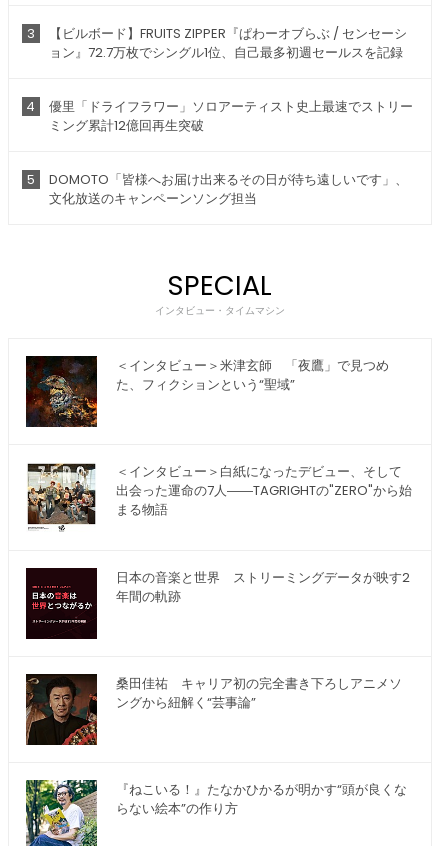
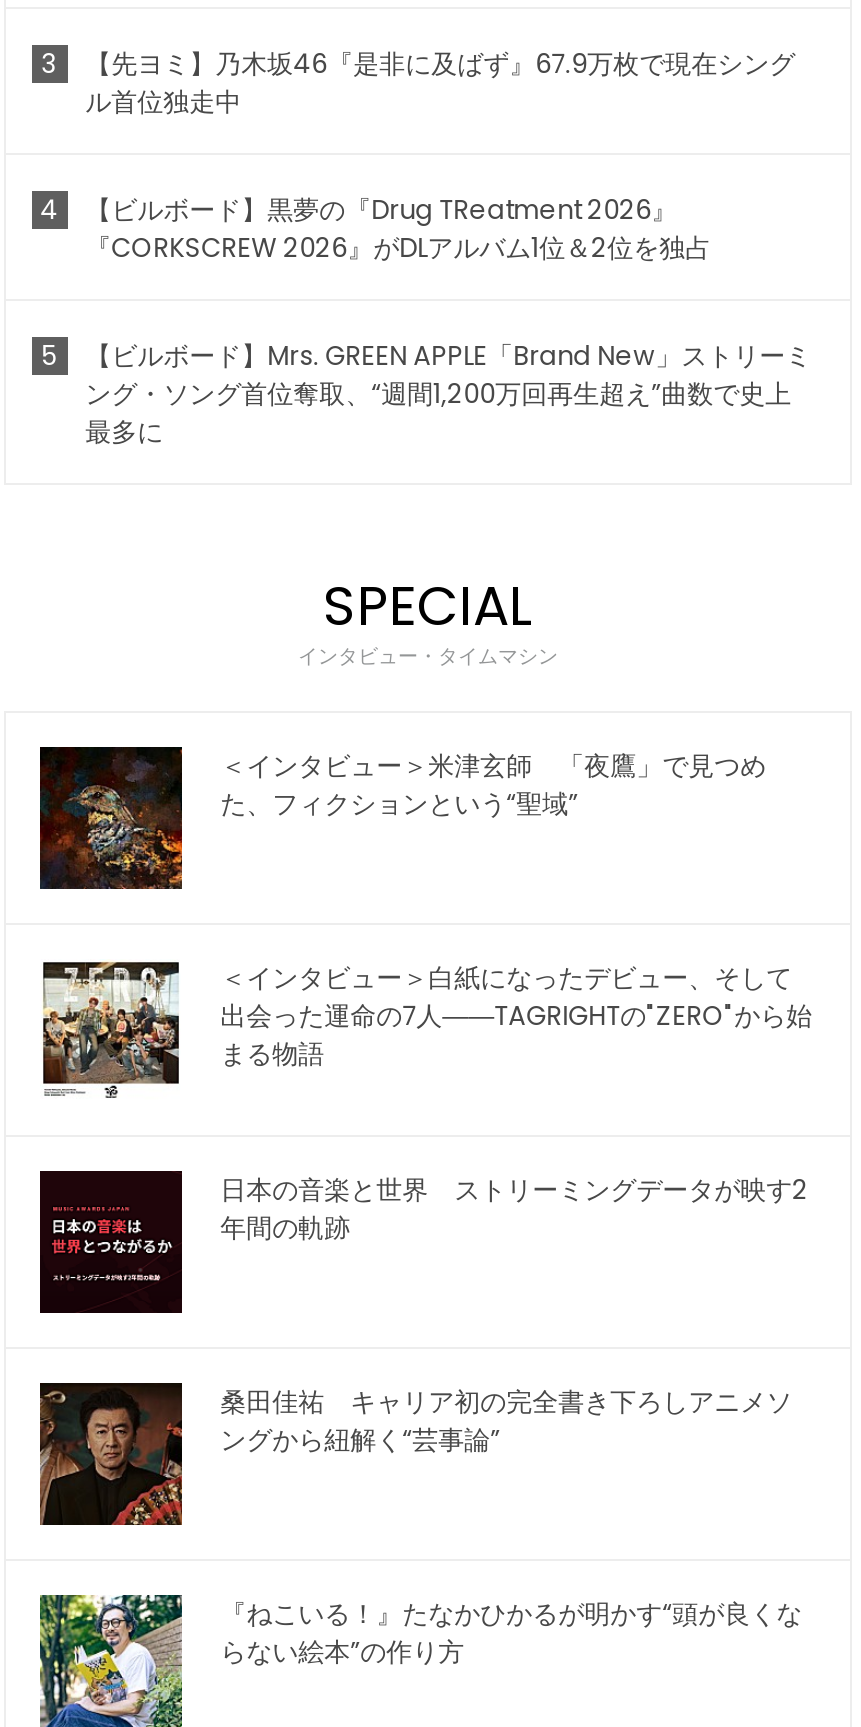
- 【ビルボード】FRUITS ZIPPER『ぱわーオブらぶ / センセーシ
- ョン』72.7万枚でシングル1位、自己最多初週セールスを記録
+ 【先ヨミ】乃木坂46『是非に及ばず』67.9万枚で現在シング
+ ル首位独走中

- 優里「ドライフラワー」ソロアーティスト史上最速でストリー
- ミング累計12億回再生突破
+ 【ビルボード】黒夢の『Drug TReatment 2026』
+ 『CORKSCREW 2026』がDLアルバム1位＆2位を独占

- DOMOTO「皆様へお届け出来るその日が待ち遠しいです」、
- 文化放送のキャンペーンソング担当
+ 【ビルボード】Mrs. GREEN APPLE「Brand New」ストリーミ
+ ング・ソング首位奪取、“週間1,200万回再生超え”曲数で史上
+ 最多に
